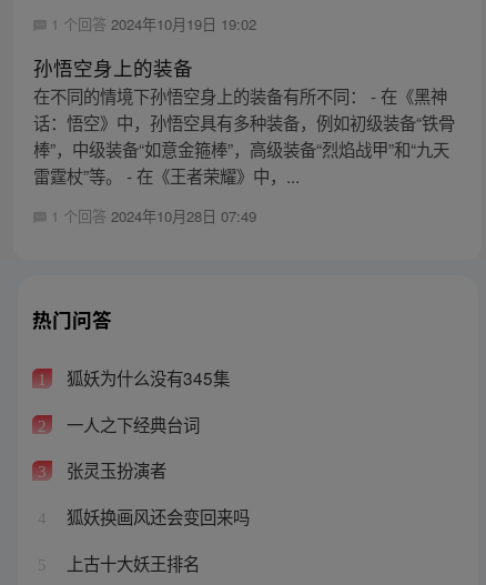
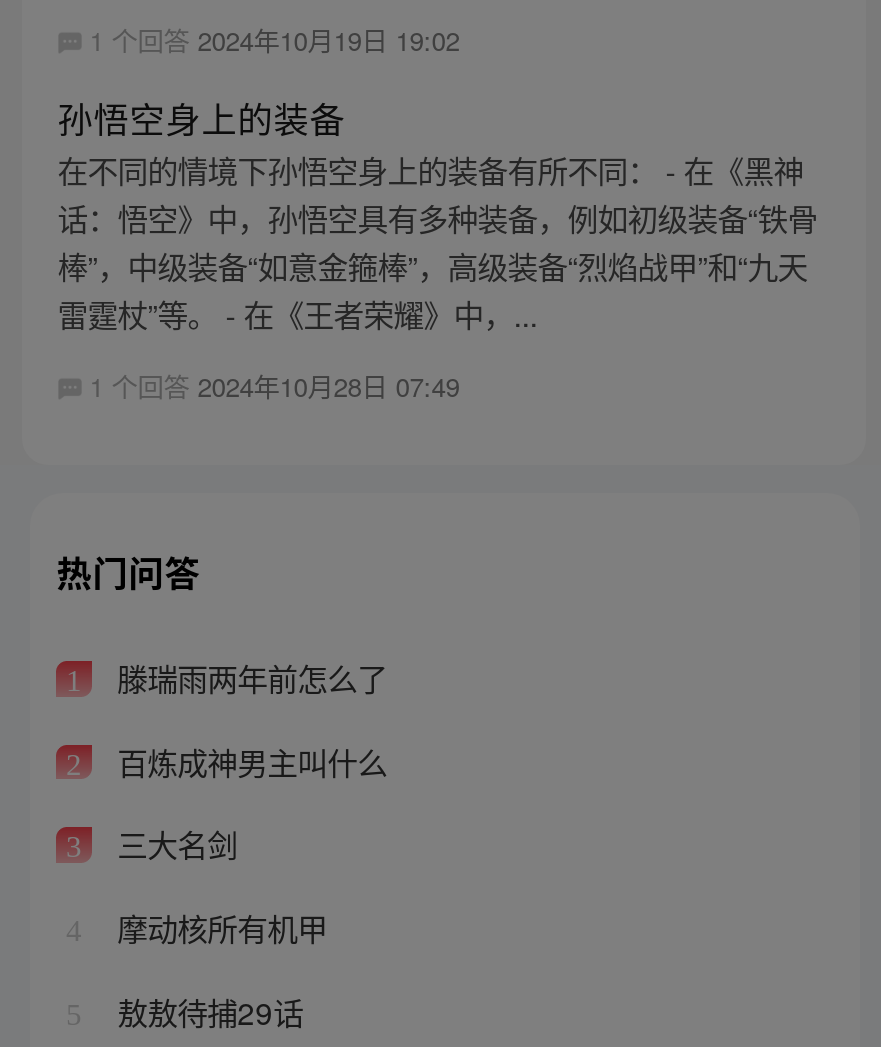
- 狐妖为什么没有345集
+ 滕瑞雨两年前怎么了

- 一人之下经典台词
+ 百炼成神男主叫什么

- 张灵玉扮演者
+ 三大名剑

- 狐妖换画风还会变回来吗
+ 摩动核所有机甲

- 上古十大妖王排名
+ 敖敖待捕29话
